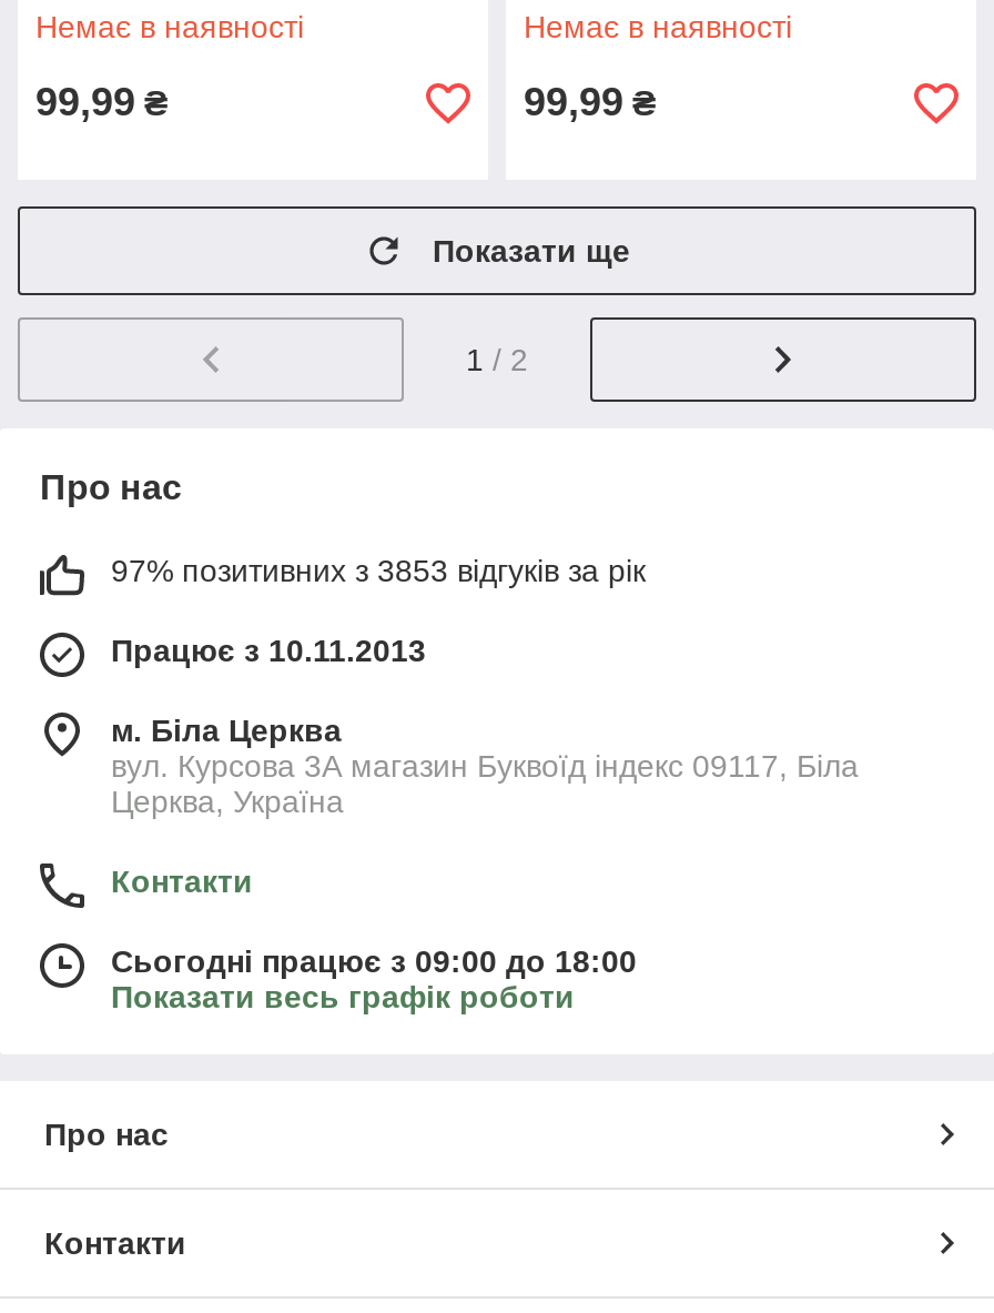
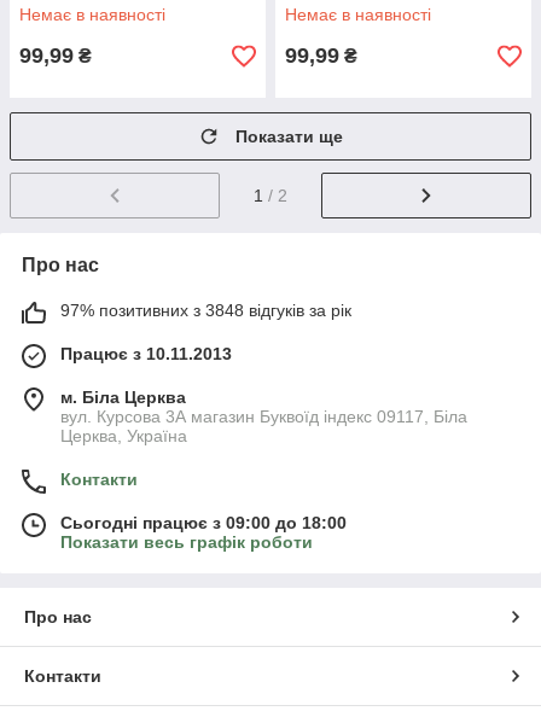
- 97% позитивних з 3853 відгуків за рік
+ 97% позитивних з 3848 відгуків за рік
